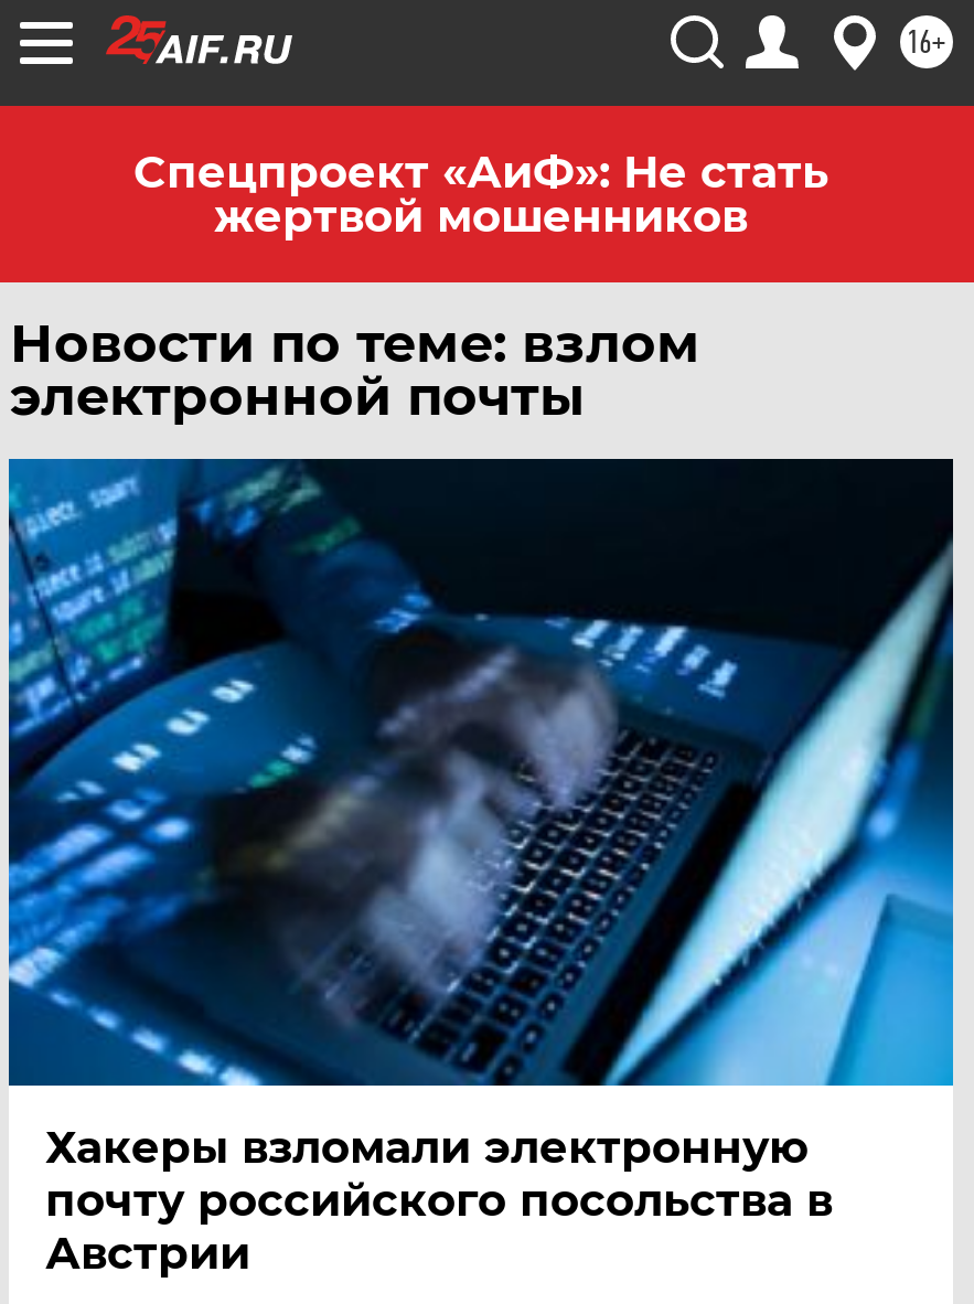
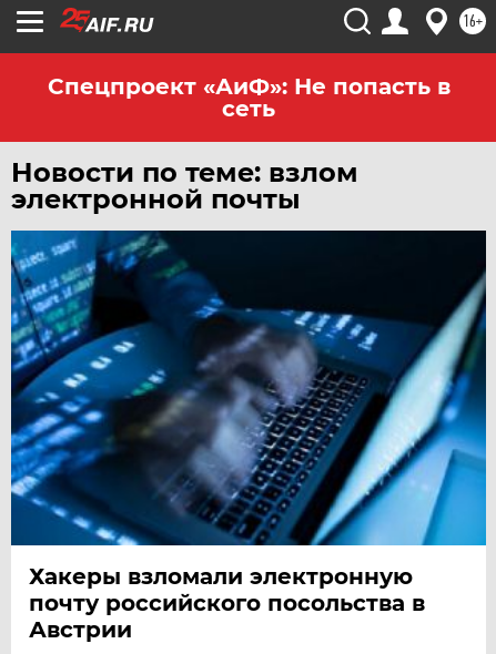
- Спецпроект «АиФ»: Не стать
- жертвой мошенников
+ Спецпроект «АиФ»: Не попасть в
+ сеть
